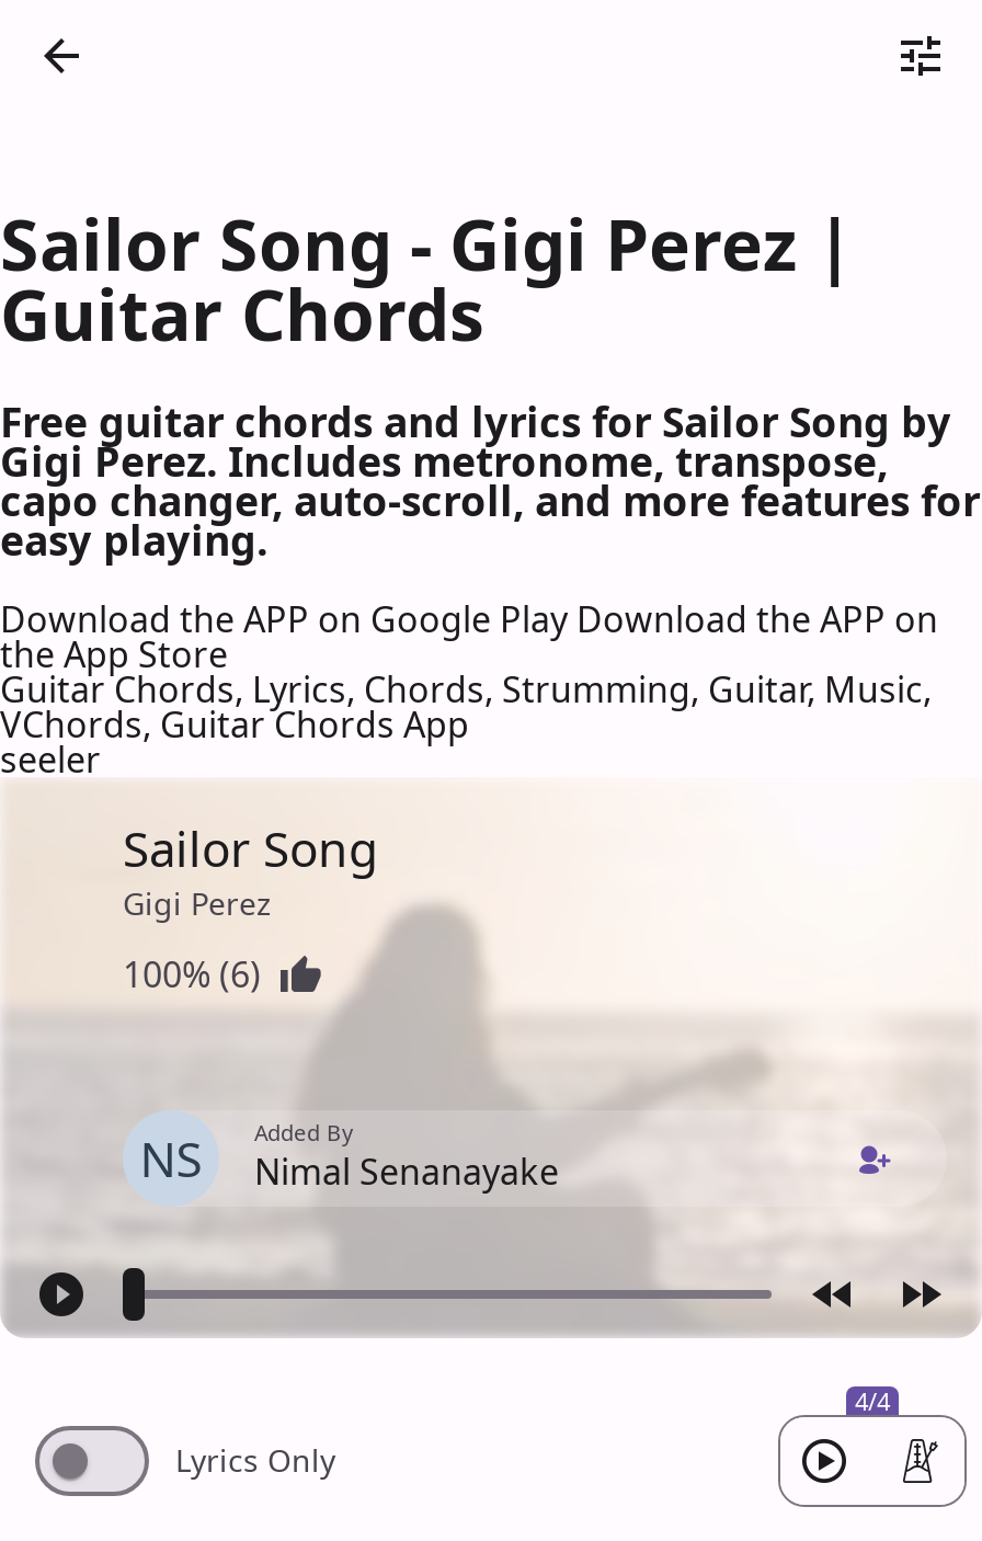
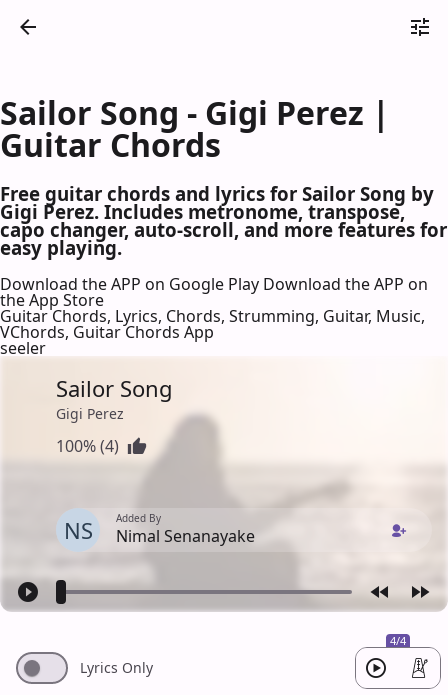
- 100% (6)
+ 100% (4)
